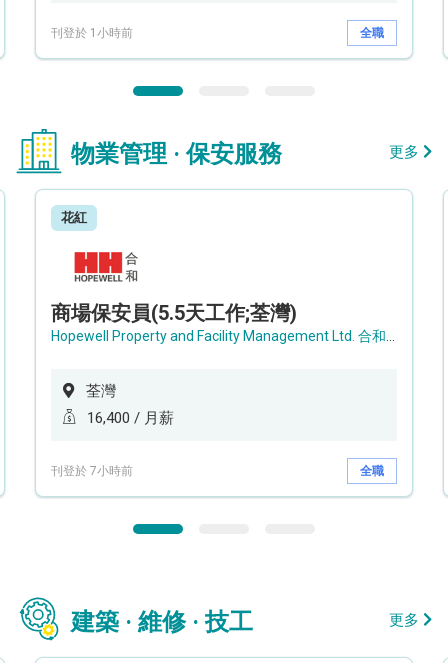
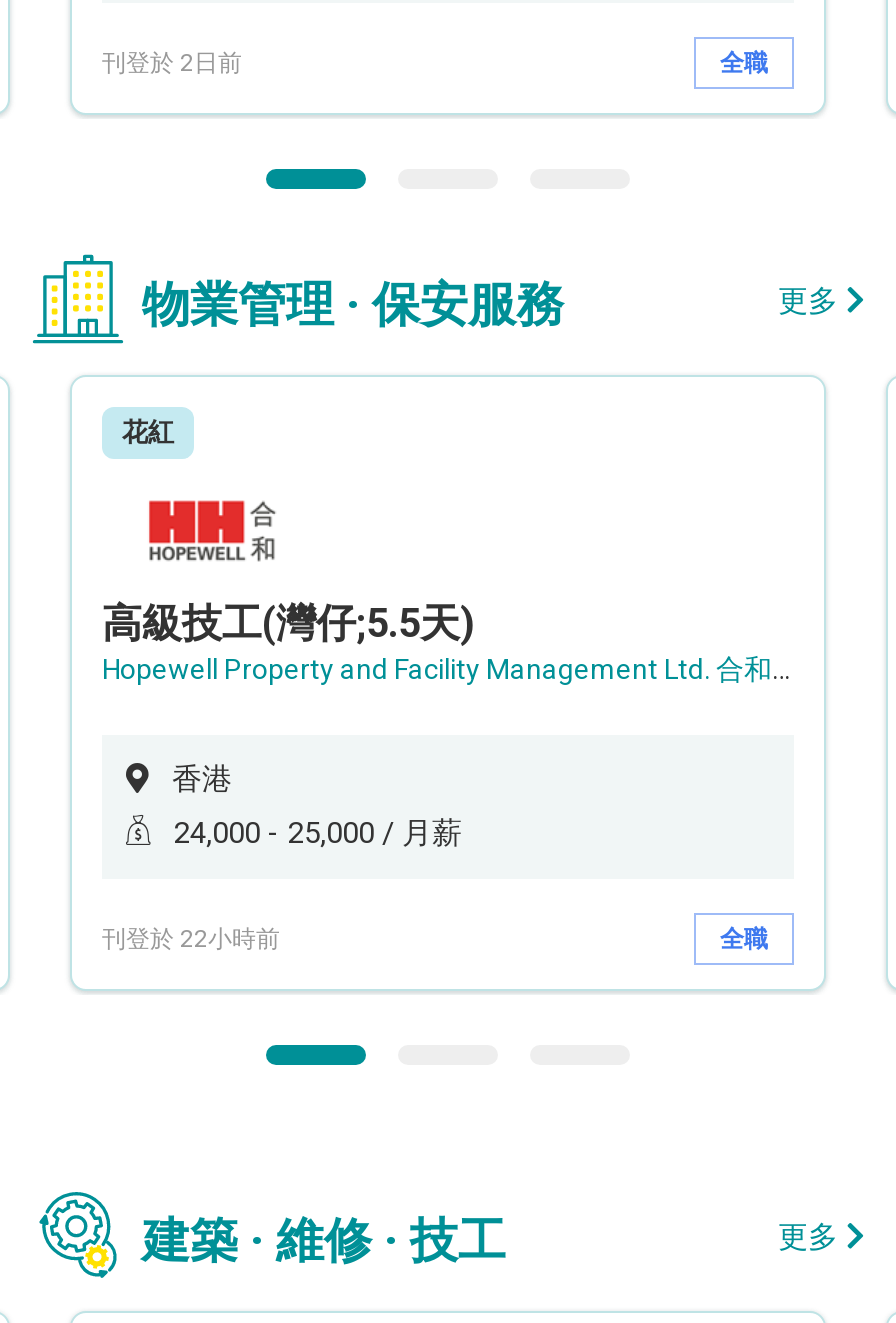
- 刊登於 1小時前
+ 刊登於 2日前

- 商場保安員(5.5天工作;荃灣)
+ 高級技工(灣仔;5.5天)

- 荃灣
+ 香港

- 16,400 / 月薪
+ 24,000 - 25,000 / 月薪

- 刊登於 7小時前
+ 刊登於 22小時前
